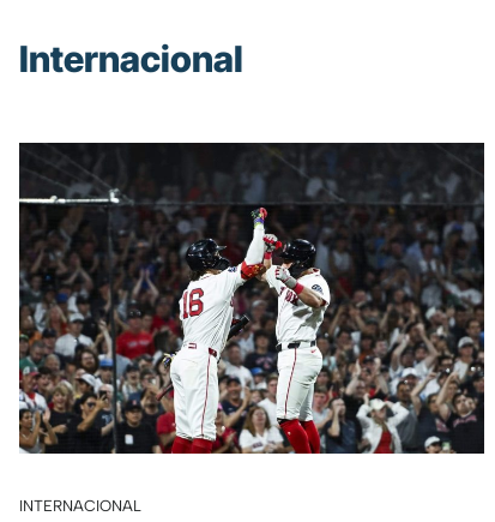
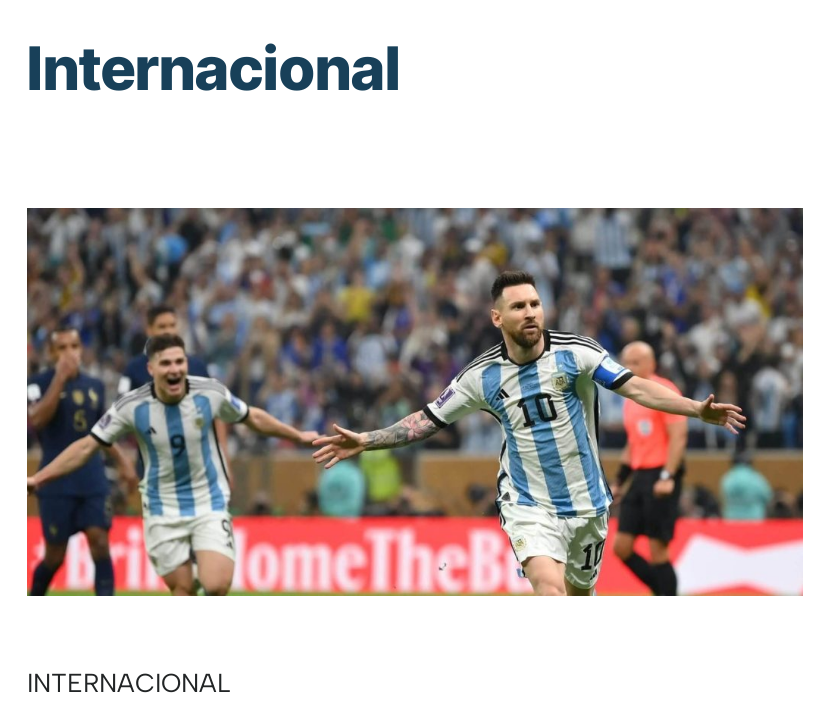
- [image]
+ [image]
